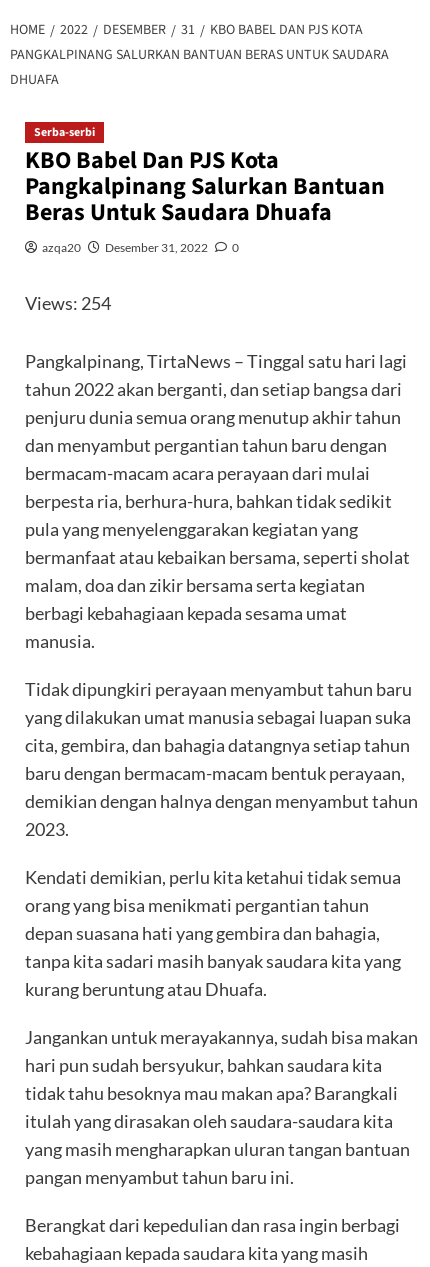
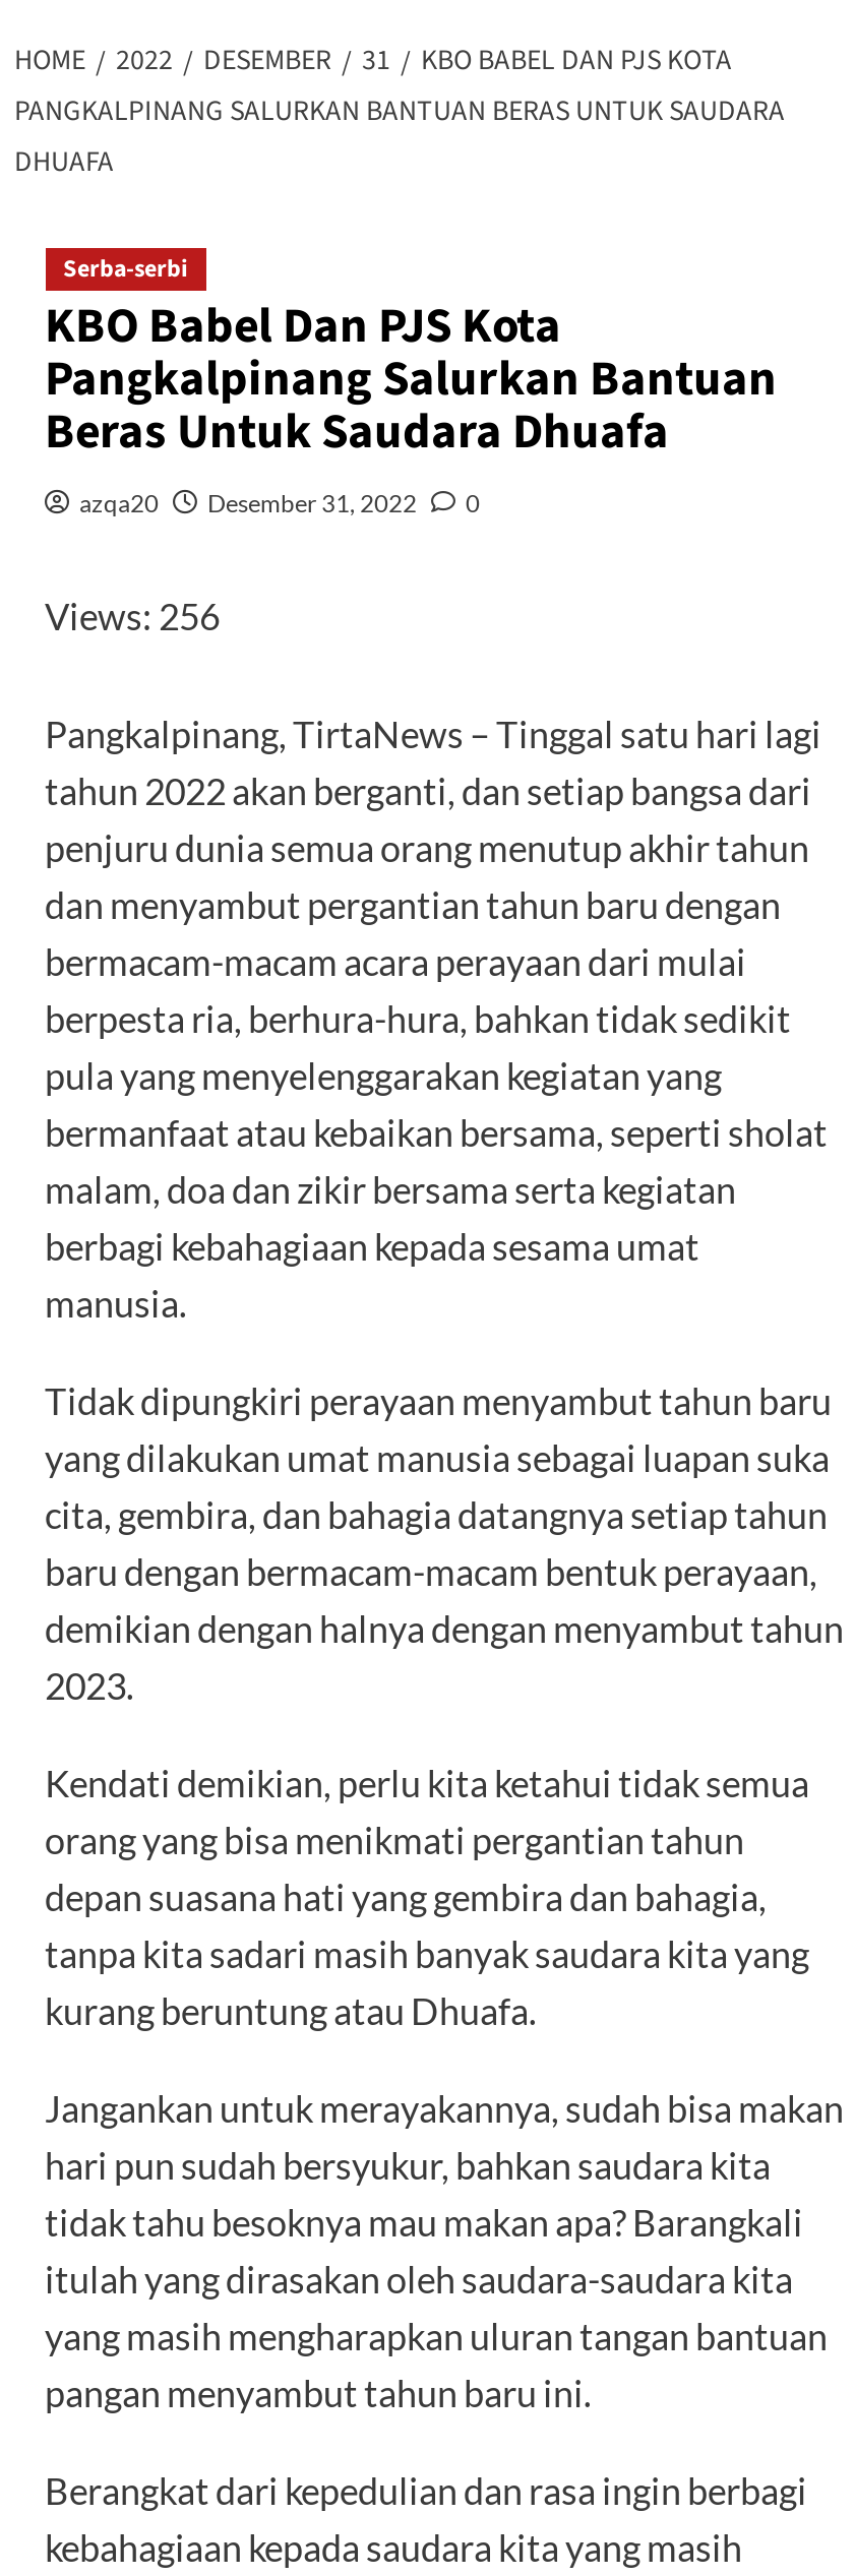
- Views: 254
+ Views: 256
